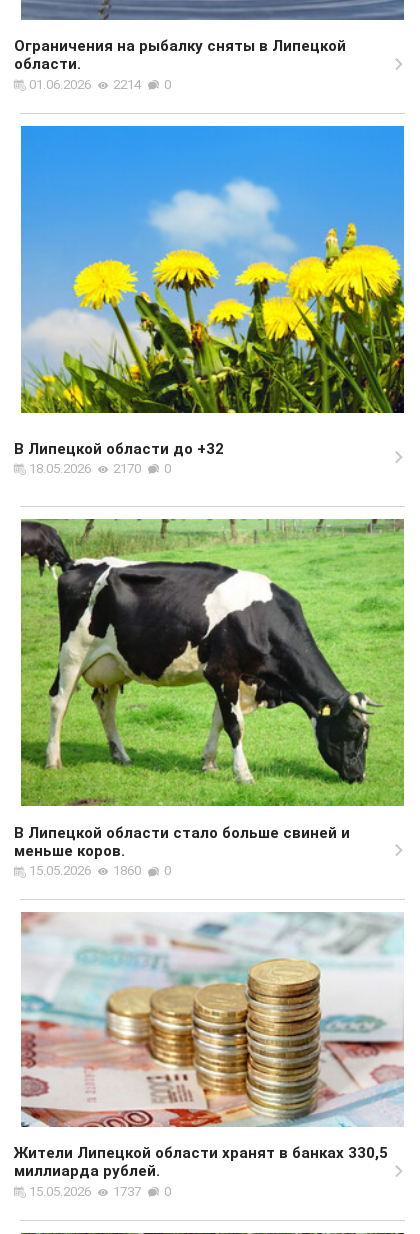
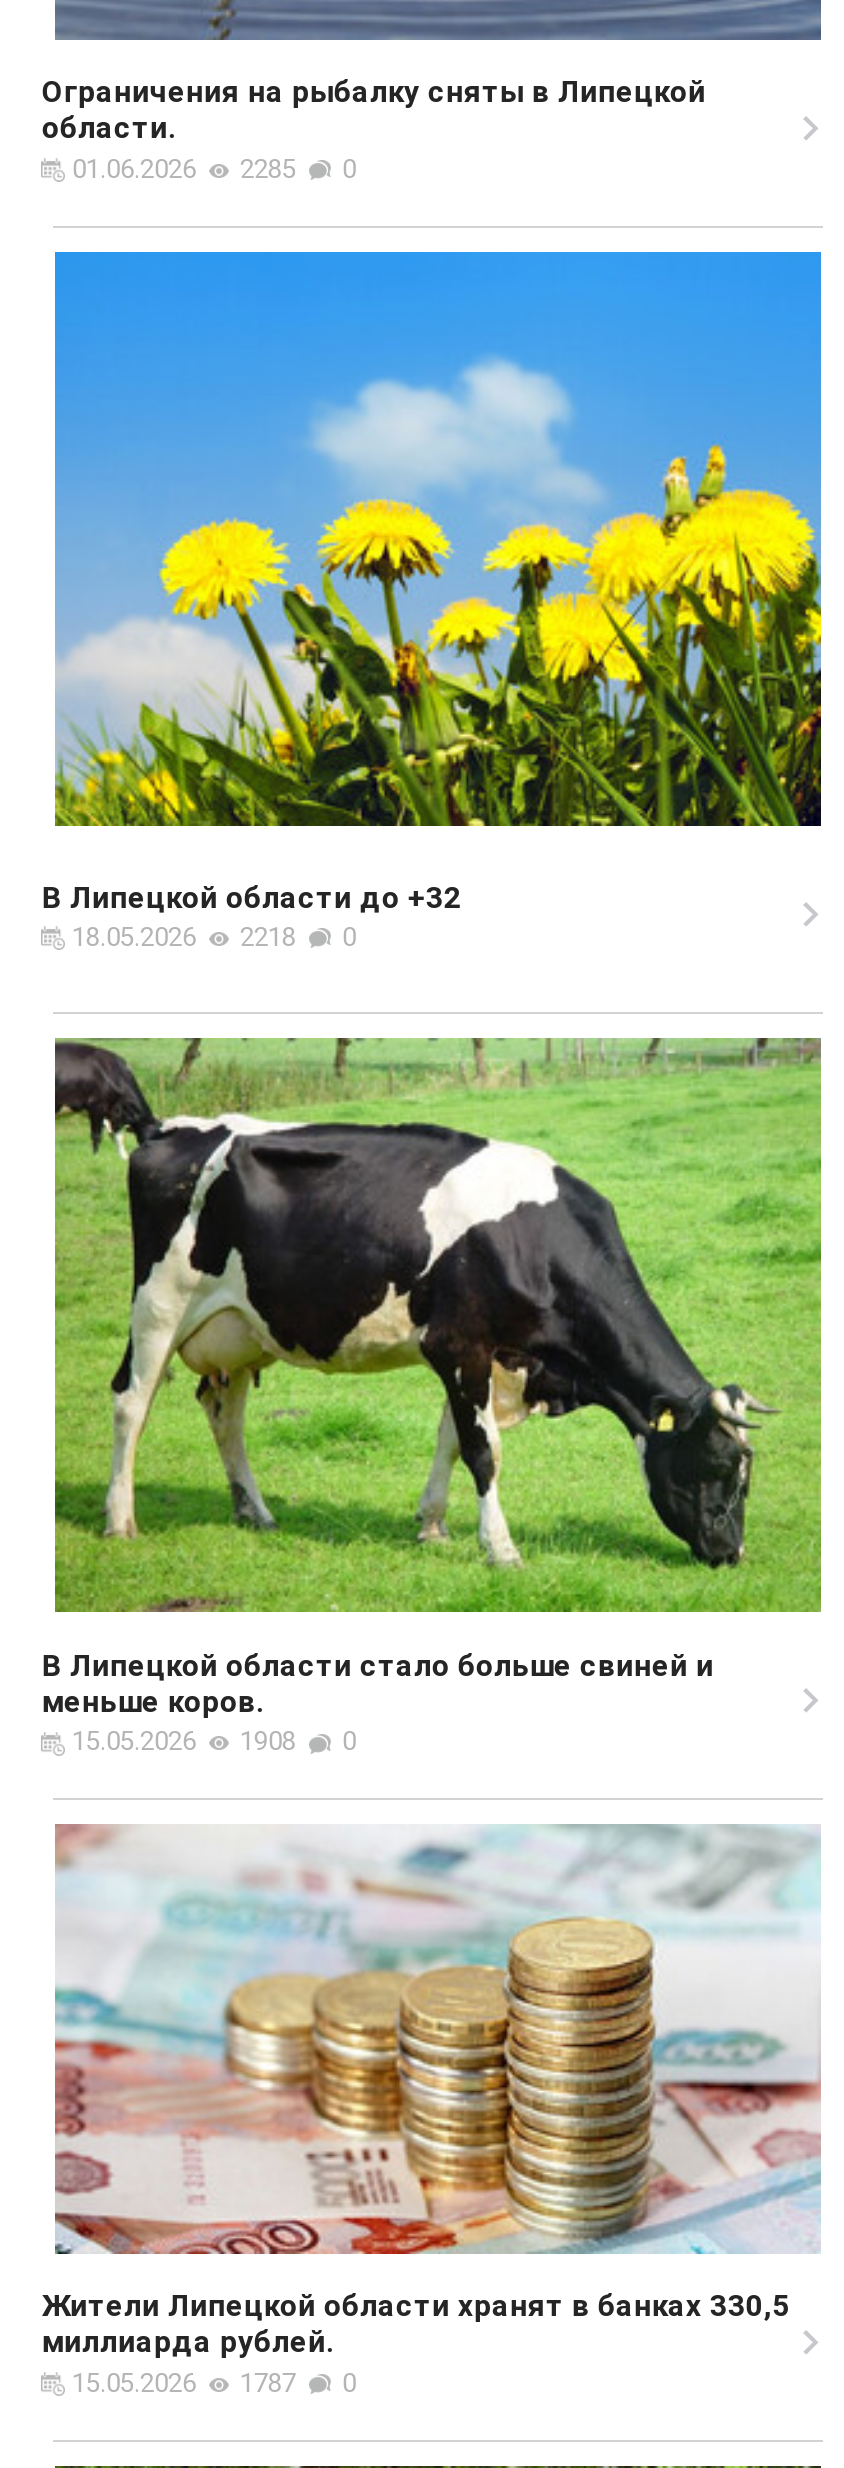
- 01.06.2026 2214 0
+ 01.06.2026 2285 0

- 18.05.2026 2170 0
+ 18.05.2026 2218 0

- 15.05.2026 1860 0
+ 15.05.2026 1908 0

- 15.05.2026 1737 0
+ 15.05.2026 1787 0
